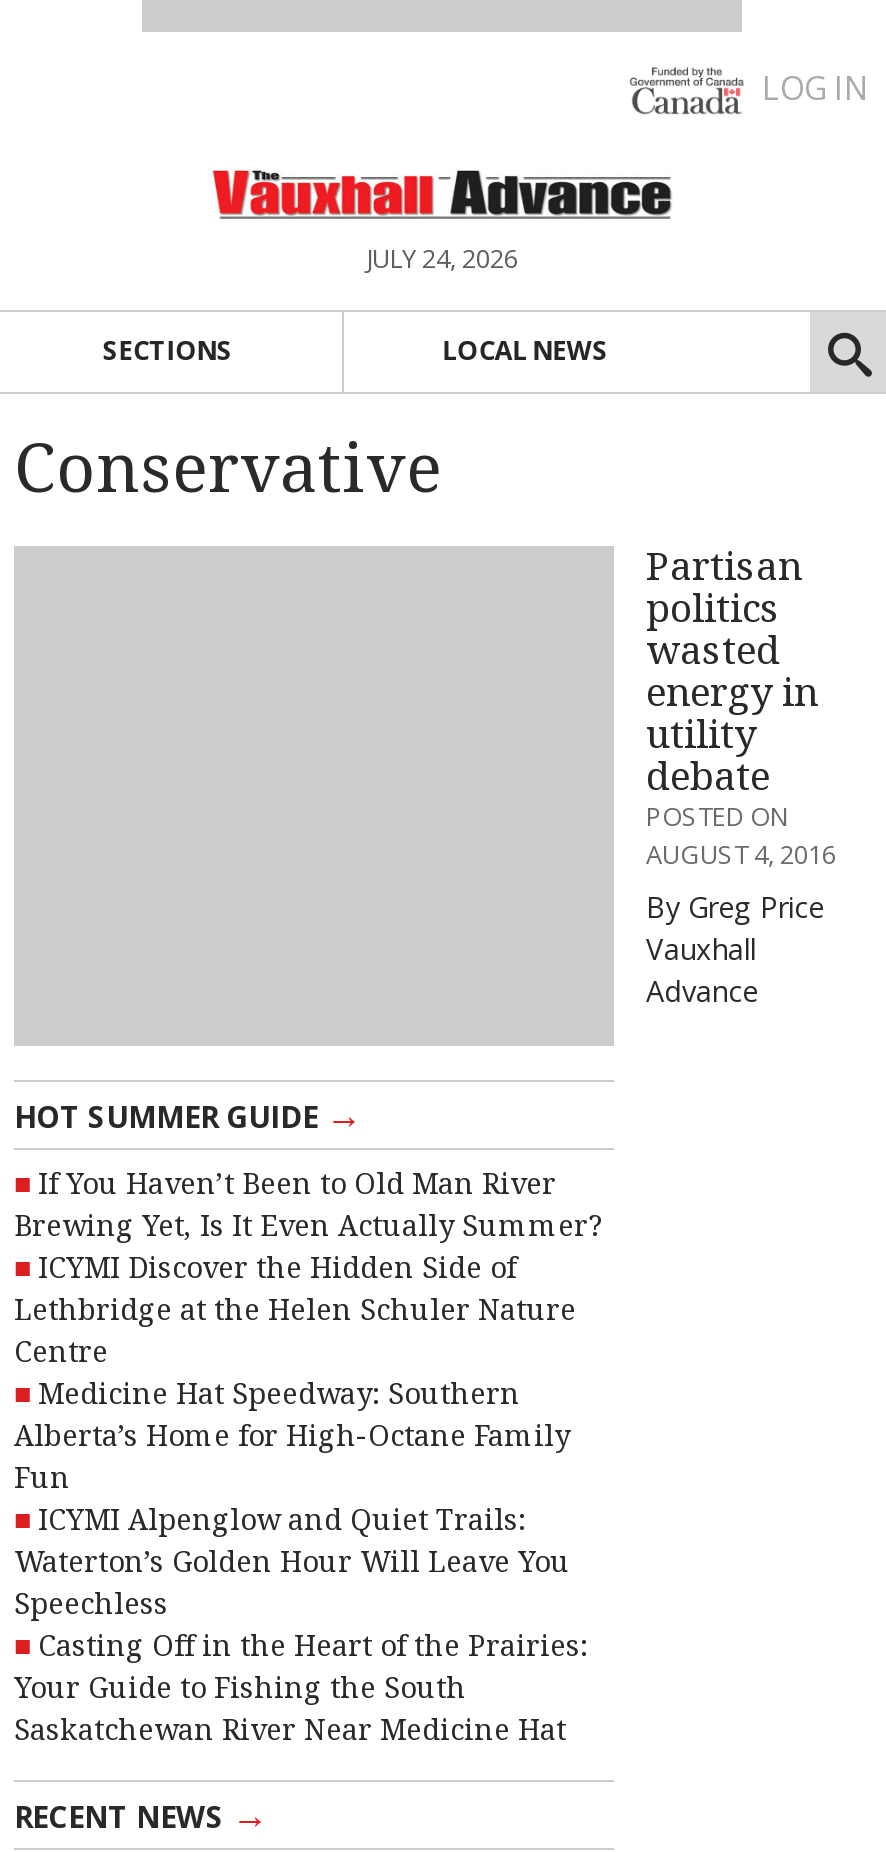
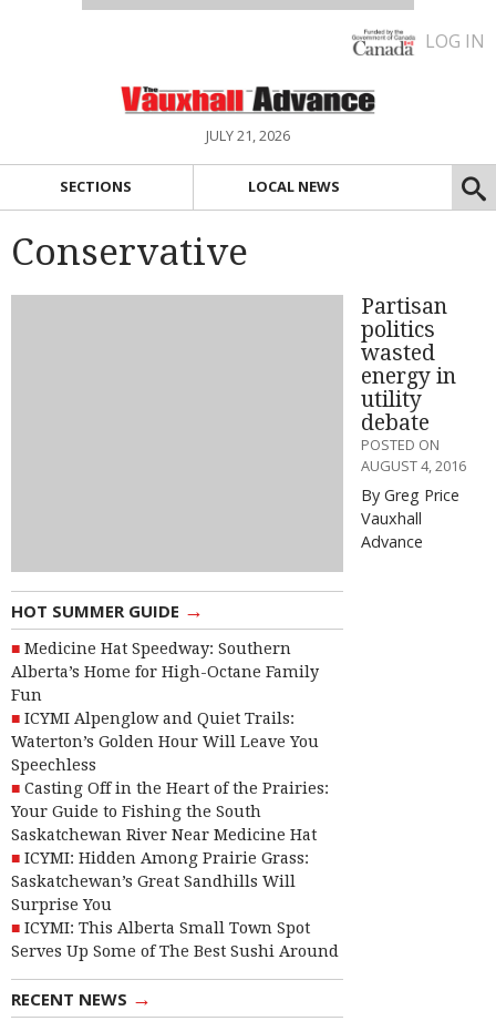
- JULY 24, 2026
+ JULY 21, 2026

- If You Haven’t Been to Old Man River
- Brewing Yet, Is It Even Actually Summer?
- ICYMI Discover the Hidden Side of
- Lethbridge at the Helen Schuler Nature
- Centre

moved up: Medicine Hat Speedway: Southern | Alberta’s Home for High-Octane Family | Fun | ... | Your Guide to Fishing the South | Saskatchewan River Near Medicine Hat

+ ICYMI: Hidden Among Prairie Grass:
+ Saskatchewan’s Great Sandhills Will
+ Surprise You
+ ICYMI: This Alberta Small Town Spot
+ Serves Up Some of The Best Sushi Around
